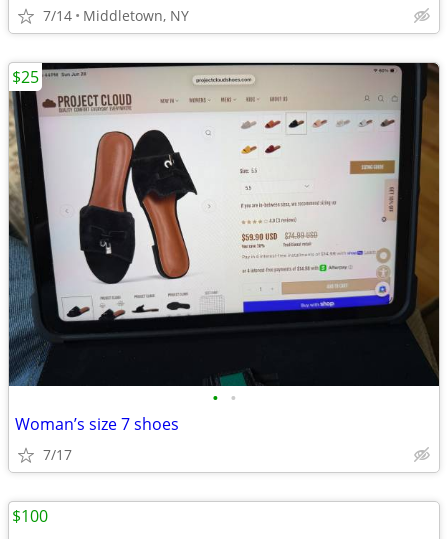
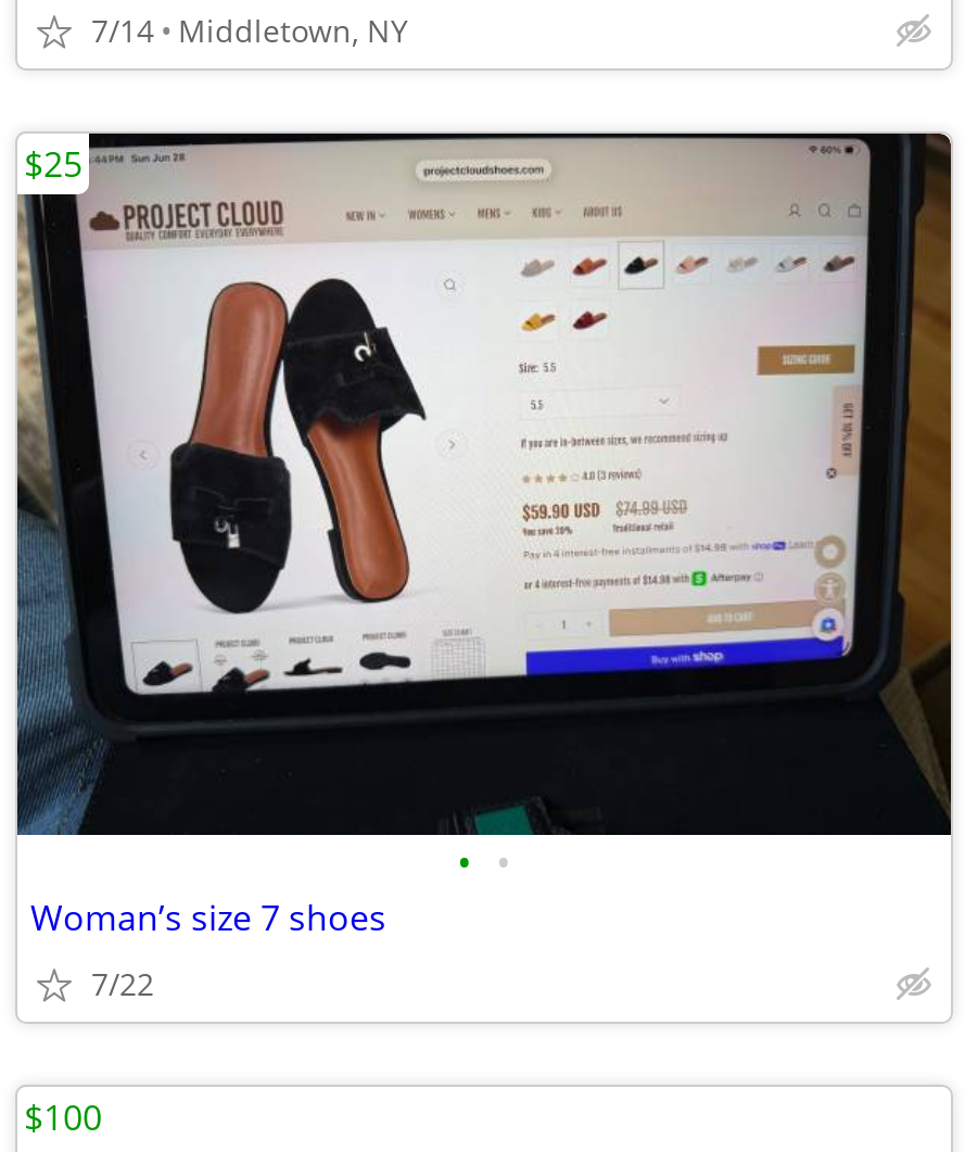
- 7/17
+ 7/22
